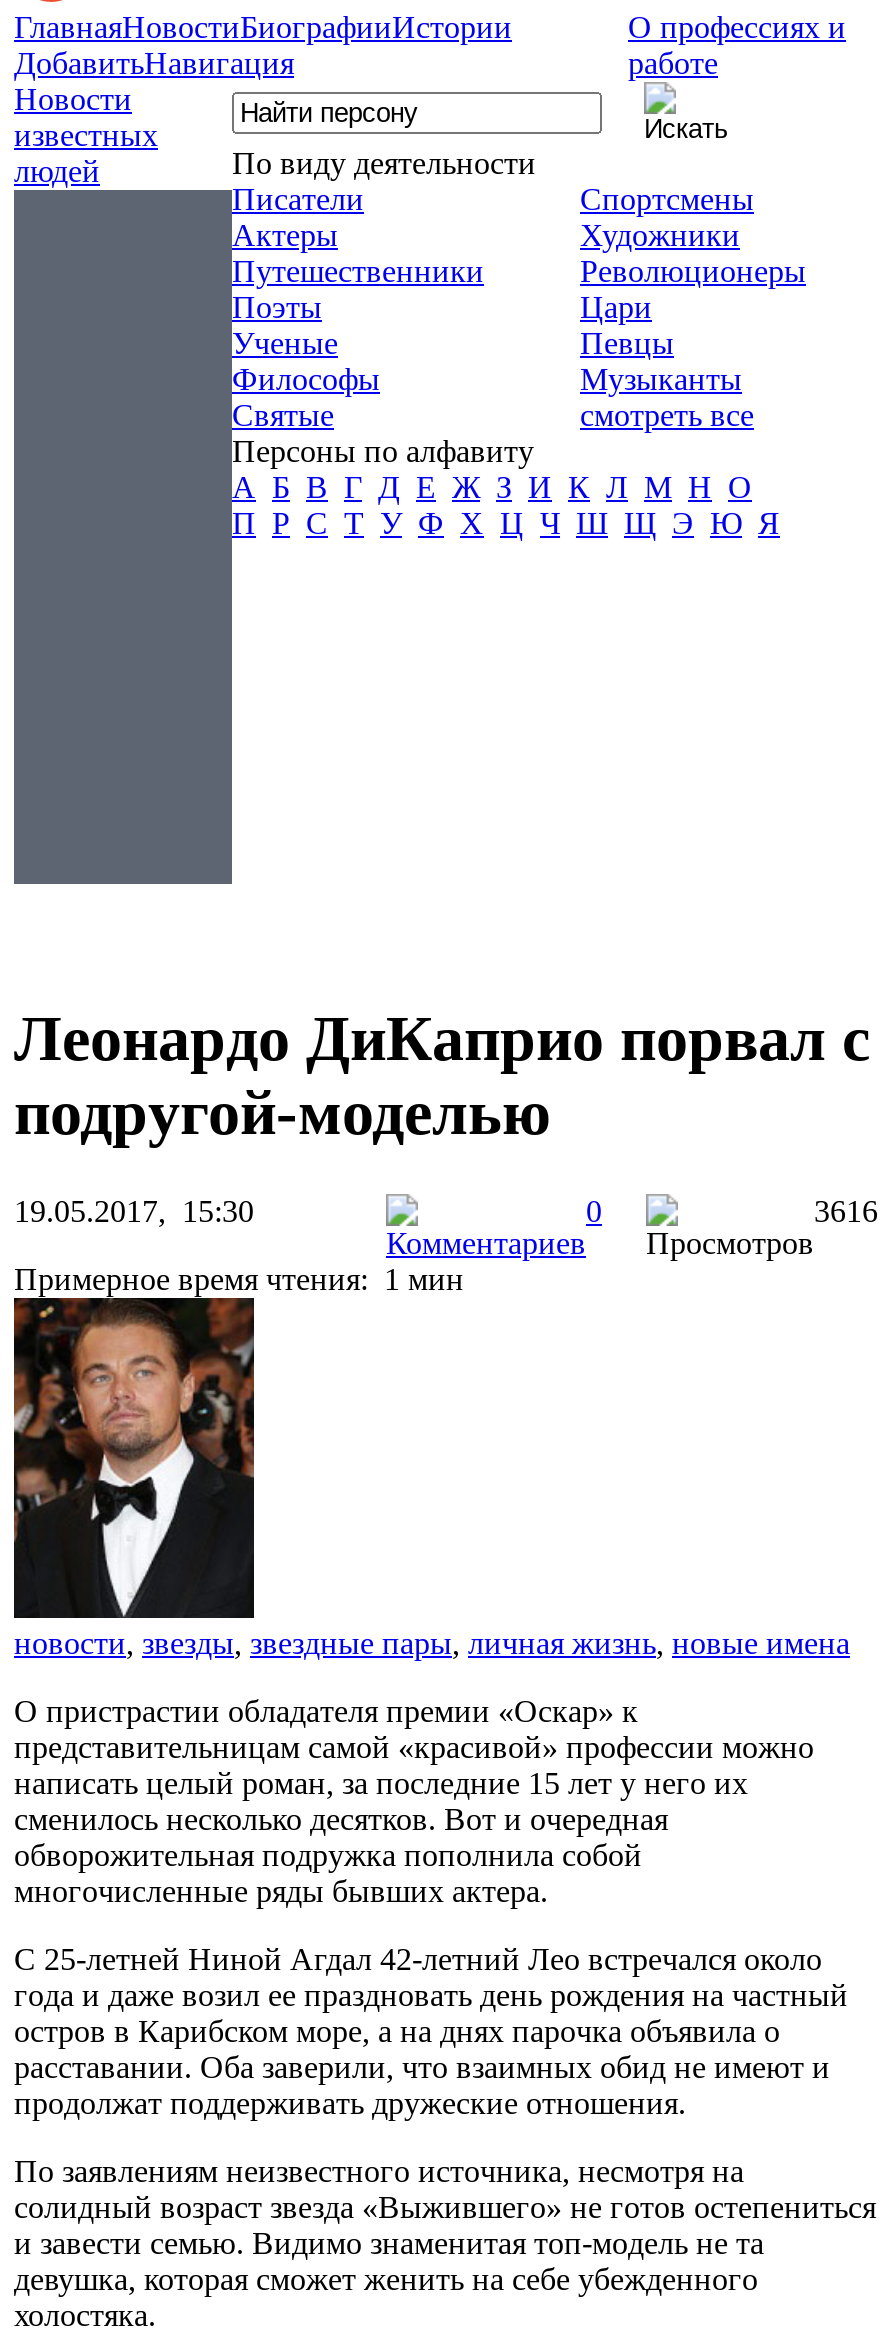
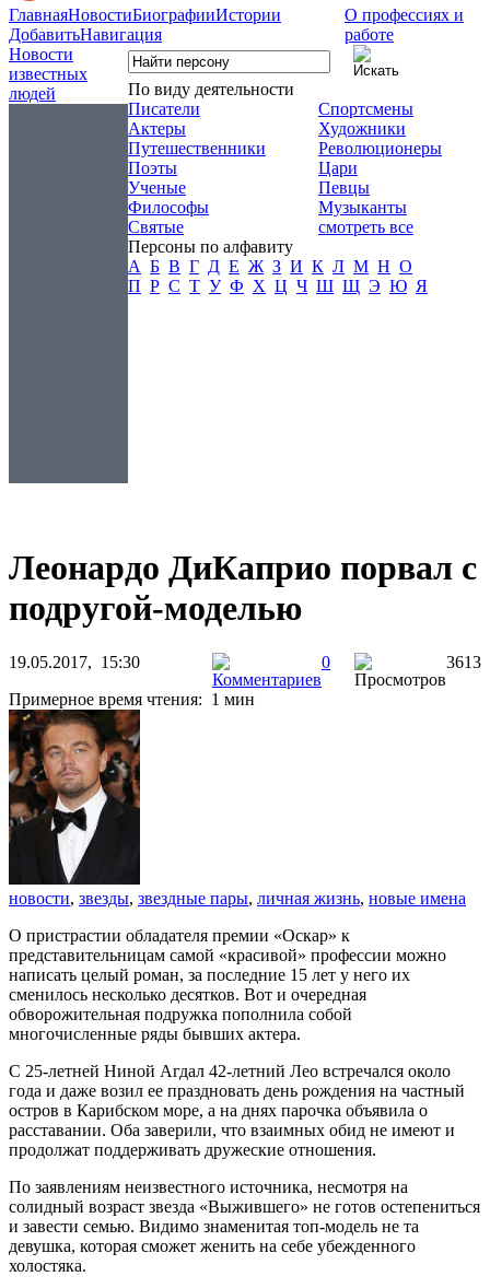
- 3616
+ 3613
